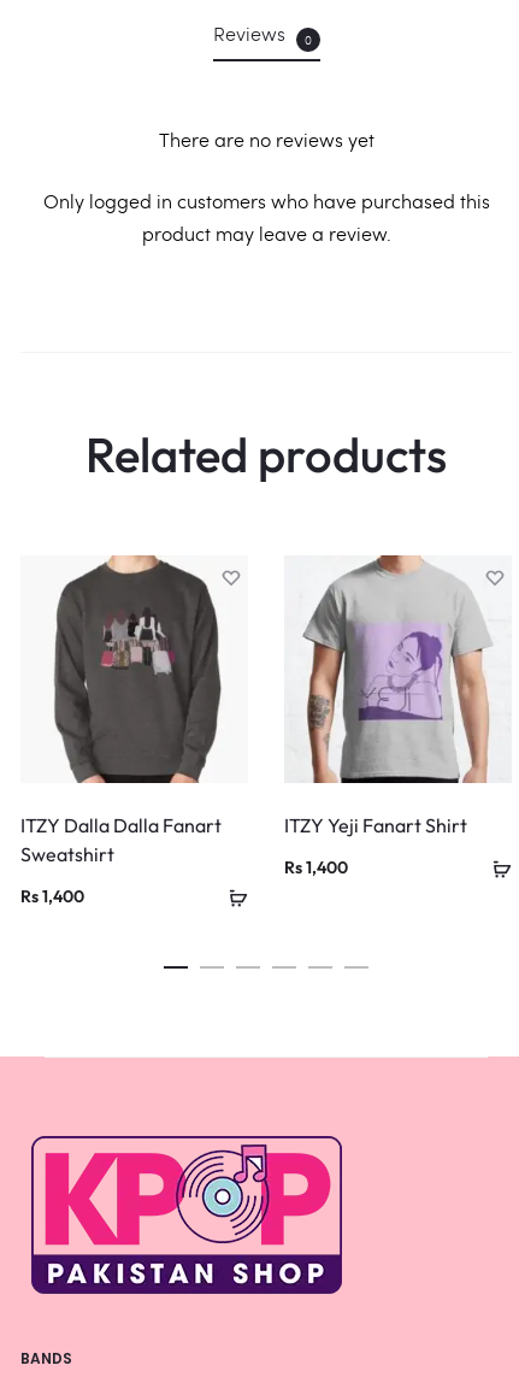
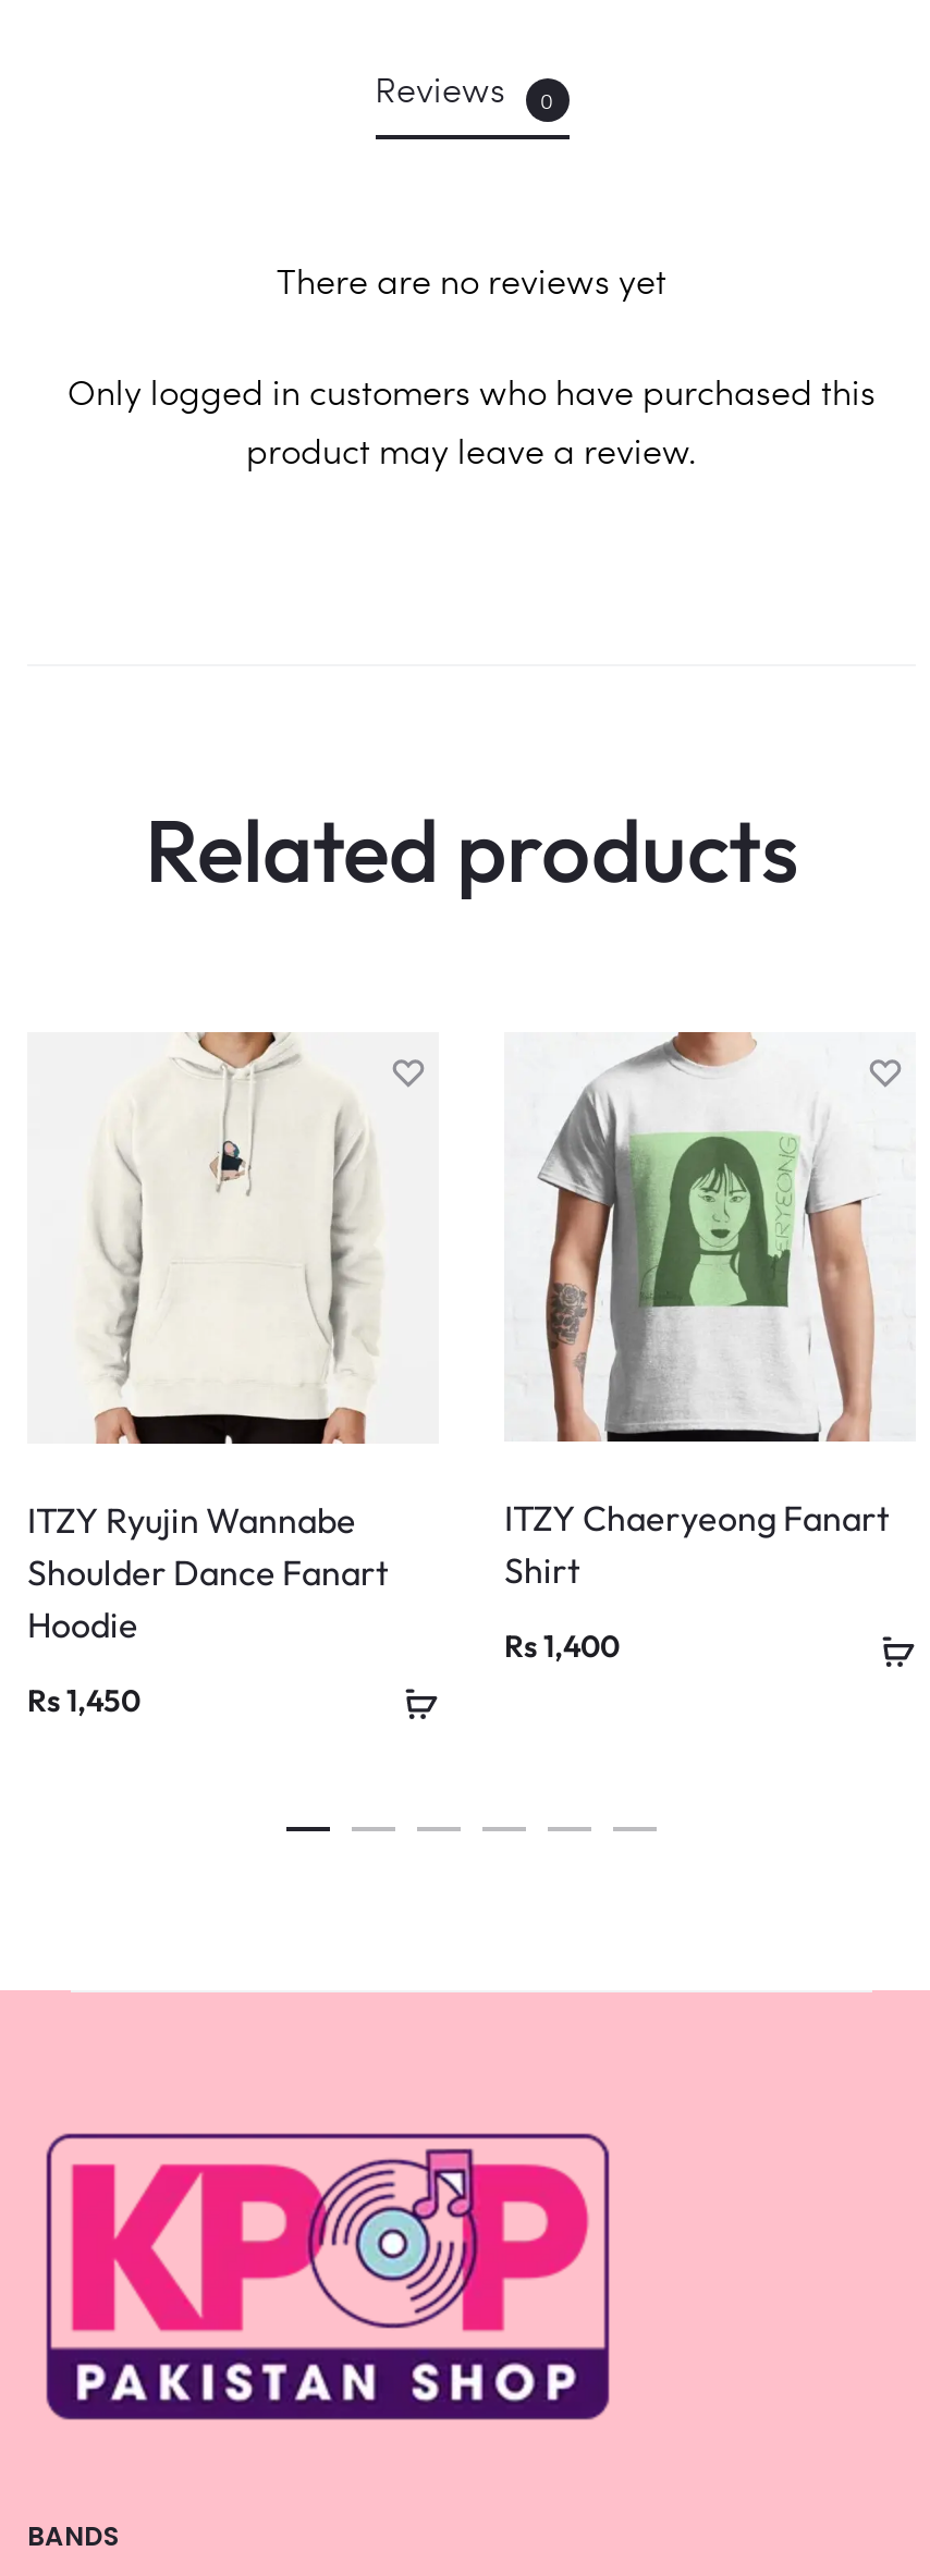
- [image]
- ITZY Dalla Dalla Fanart
- Sweatshirt
+ [image]
+ ITZY Ryujin Wannabe
+ Shoulder Dance Fanart
+ Hoodie

- [image]
- ITZY Yeji Fanart Shirt
+ [image]
+ ITZY Chaeryeong Fanart
+ Shirt

- Rs1,400
+ Rs1,450
